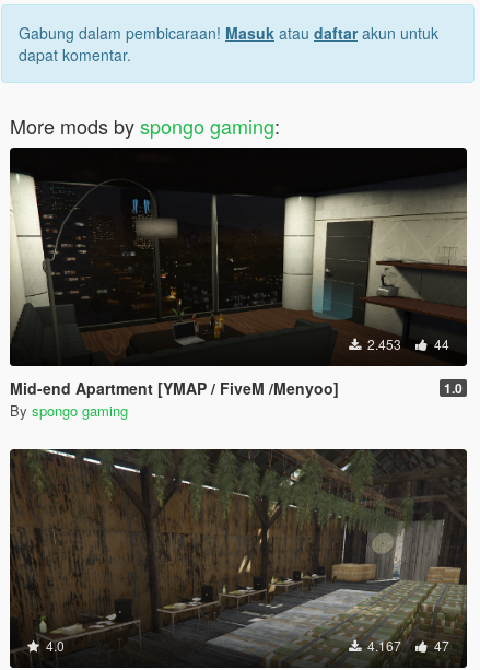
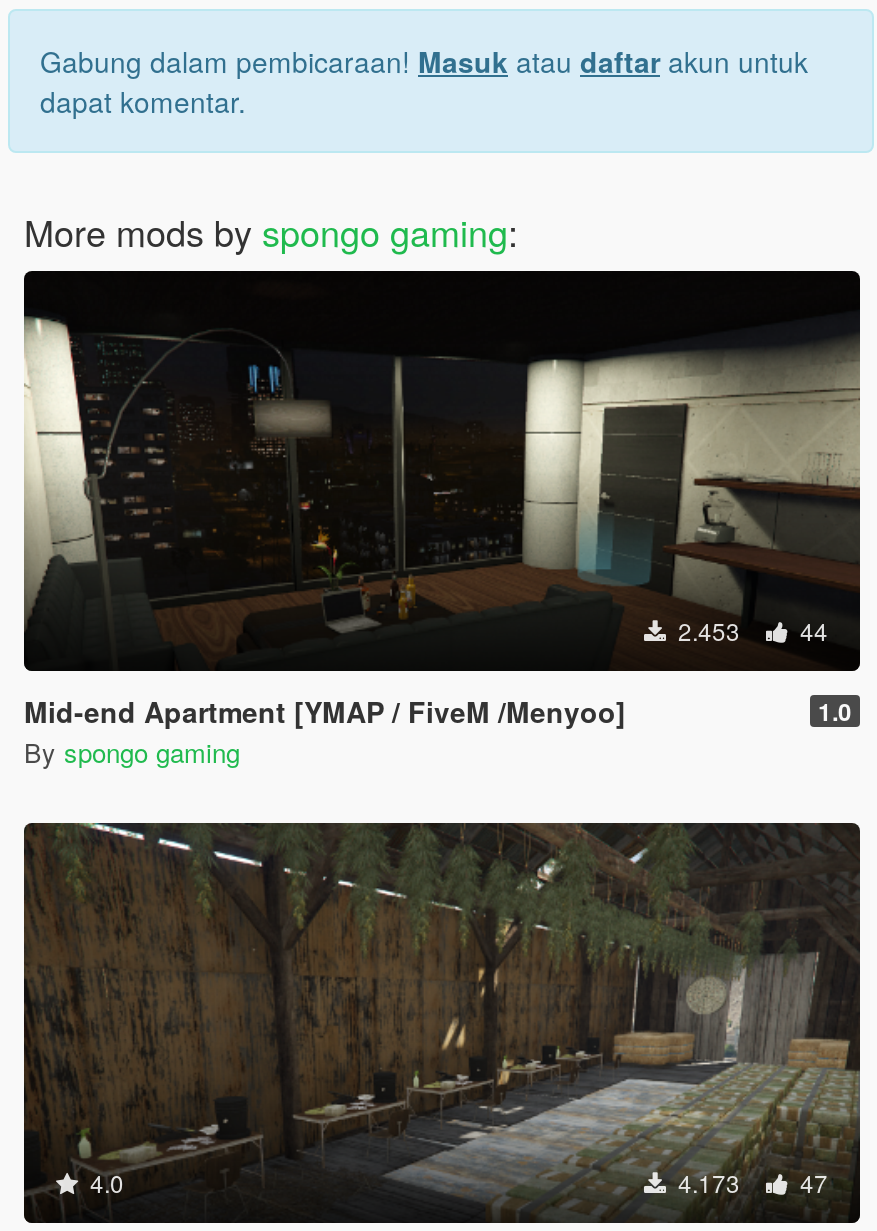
- 4.167 47
+ 4.173 47
